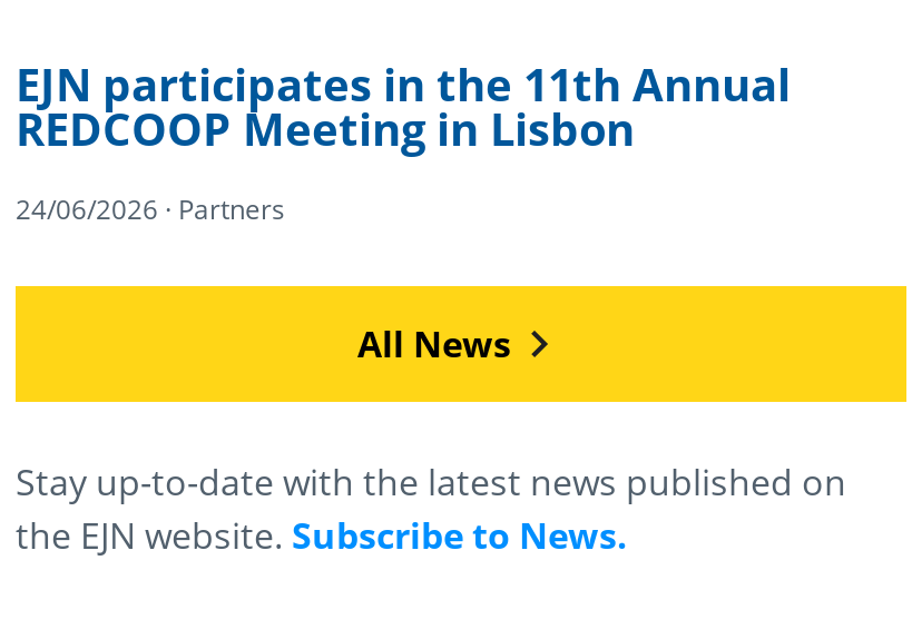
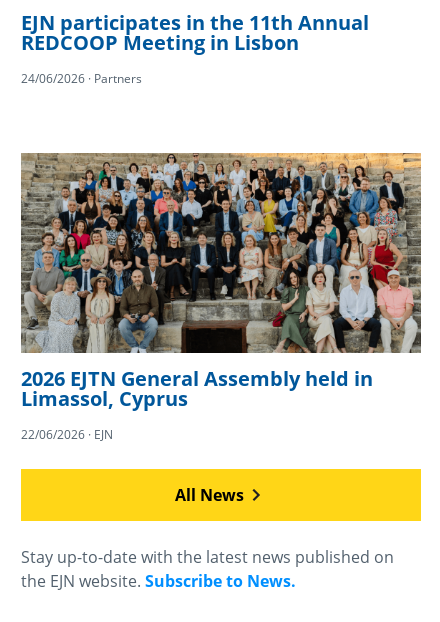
+ [image]
+ 2026 EJTN General Assembly held in
+ Limassol, Cyprus
+ 22/06/2026 · EJN
